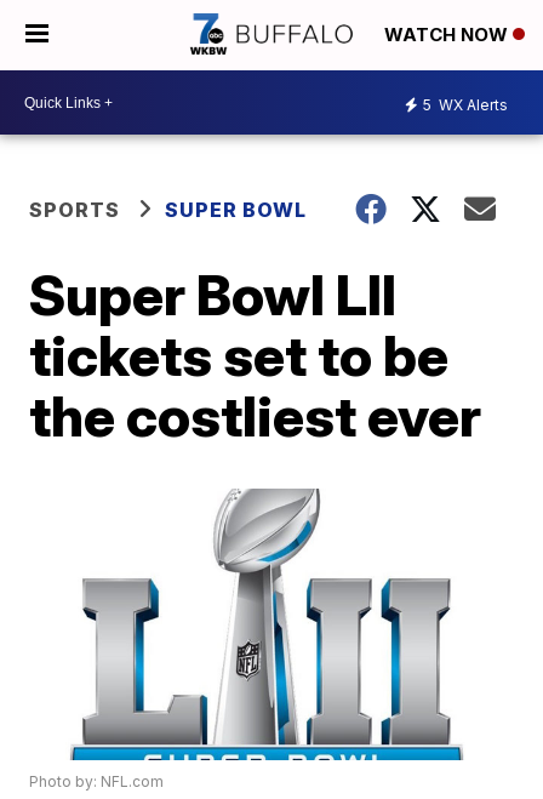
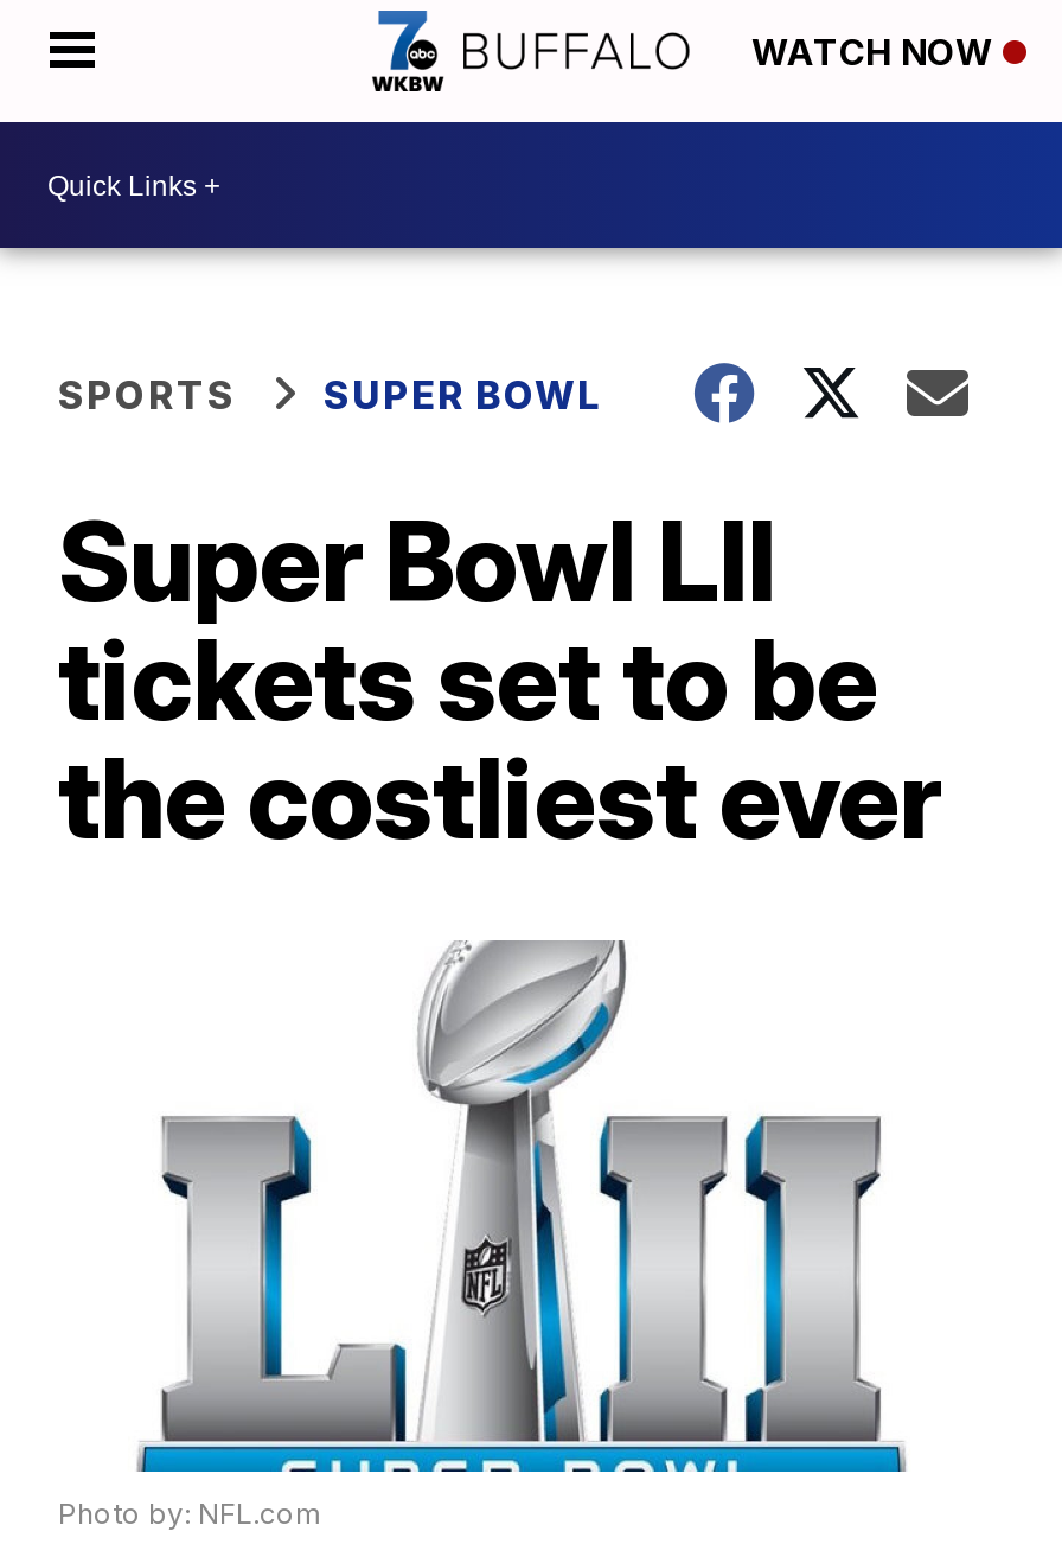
- 5 WX Alerts
